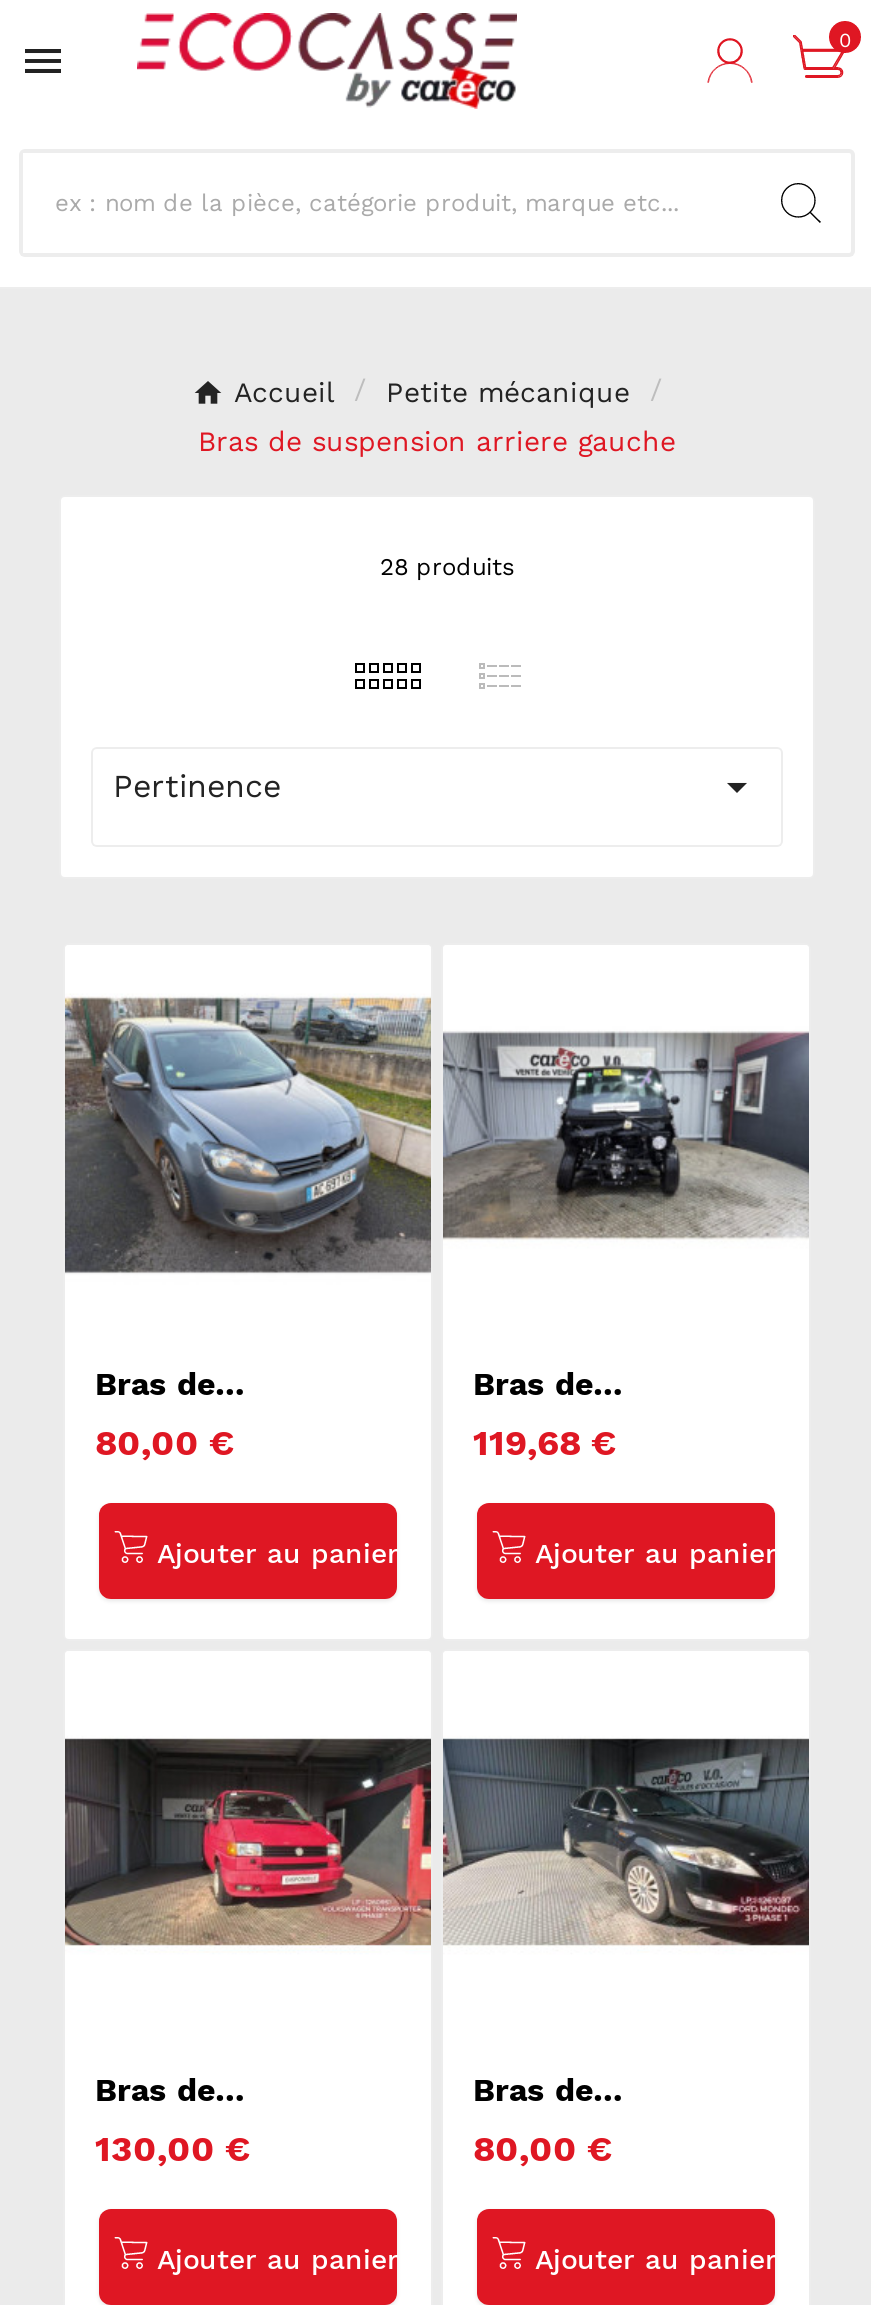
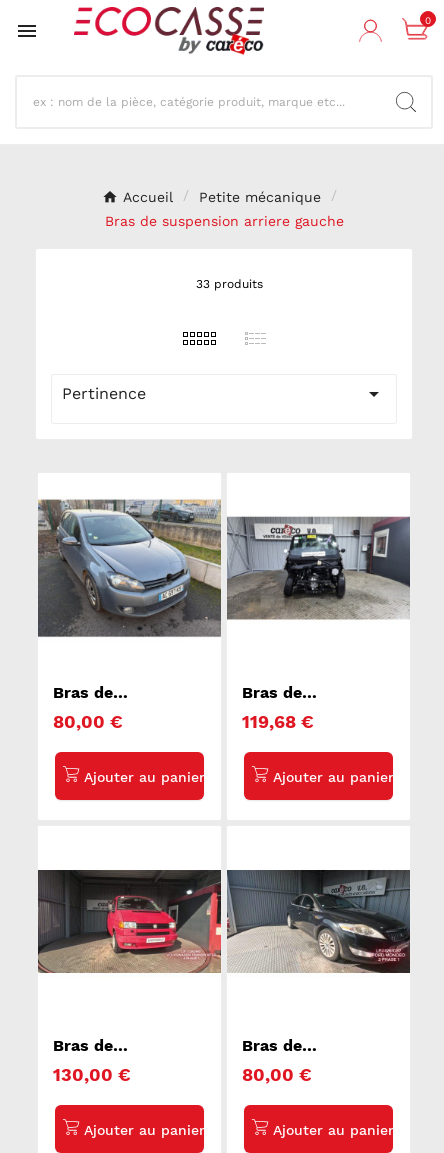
- 28 produits
+ 33 produits
